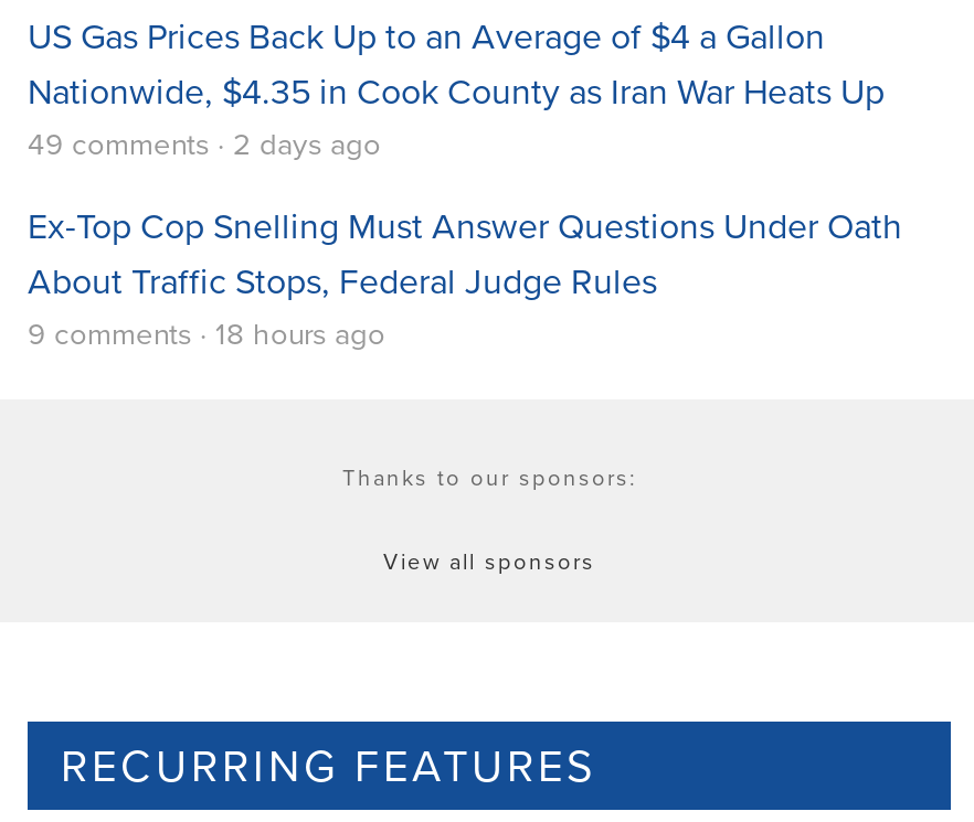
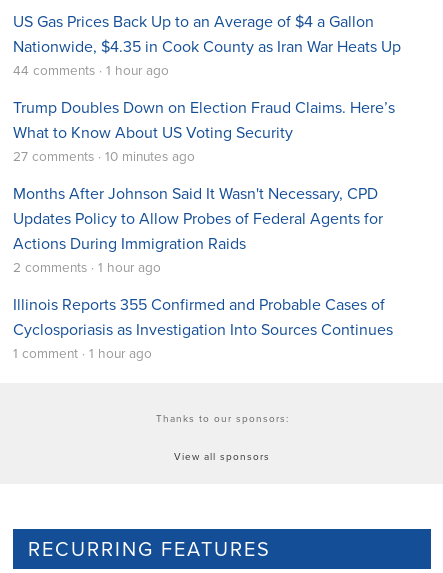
- 49 comments · 2 days ago
- Ex-Top Cop Snelling Must Answer Questions Under Oath
- About Traffic Stops, Federal Judge Rules
- 9 comments · 18 hours ago
+ 44 comments · 1 hour ago
+ Trump Doubles Down on Election Fraud Claims. Here’s
+ What to Know About US Voting Security
+ 27 comments · 10 minutes ago
+ Months After Johnson Said It Wasn't Necessary, CPD
+ Updates Policy to Allow Probes of Federal Agents for
+ Actions During Immigration Raids
+ 2 comments · 1 hour ago
+ Illinois Reports 355 Confirmed and Probable Cases of
+ Cyclosporiasis as Investigation Into Sources Continues
+ 1 comment · 1 hour ago
